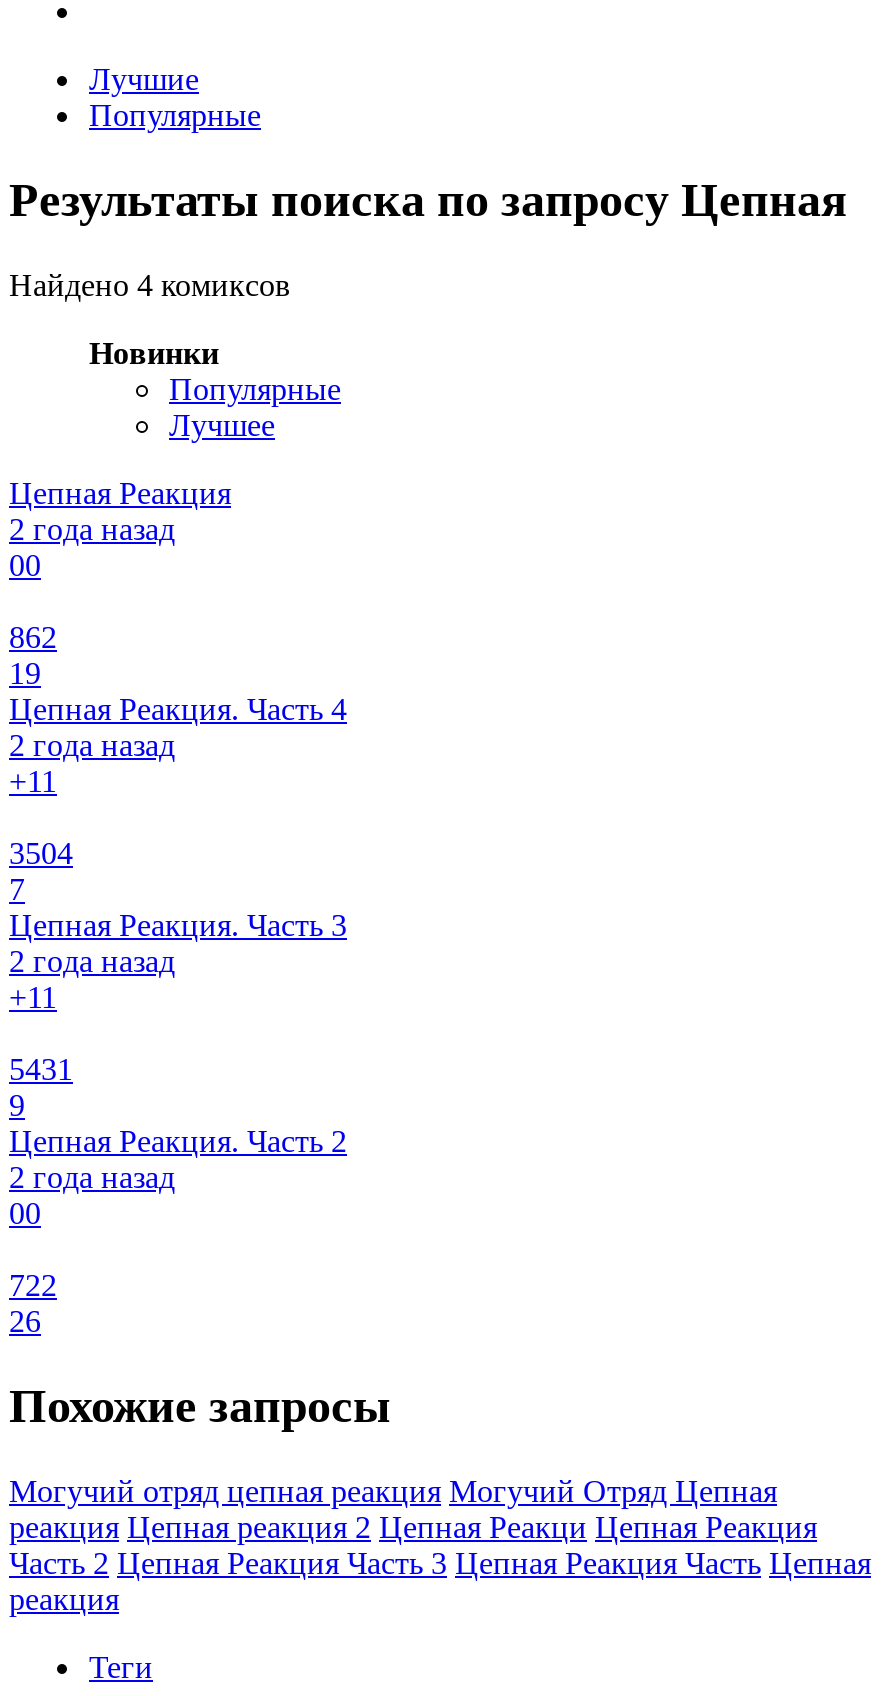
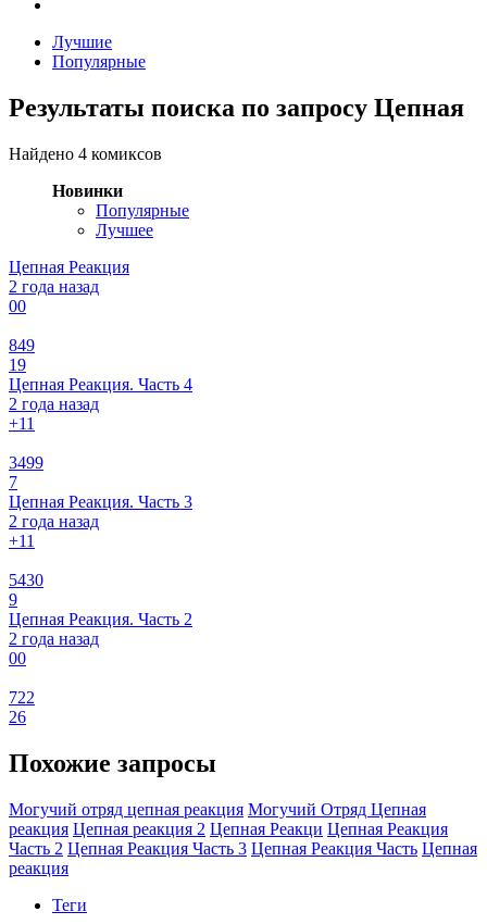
- 862
+ 849

- 3504
+ 3499

- 5431
+ 5430
